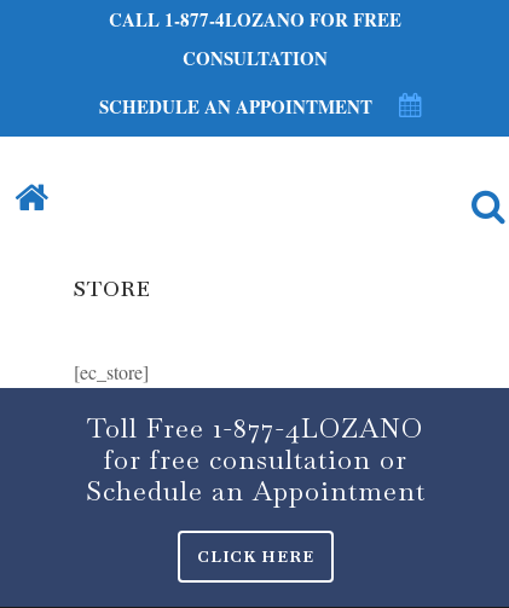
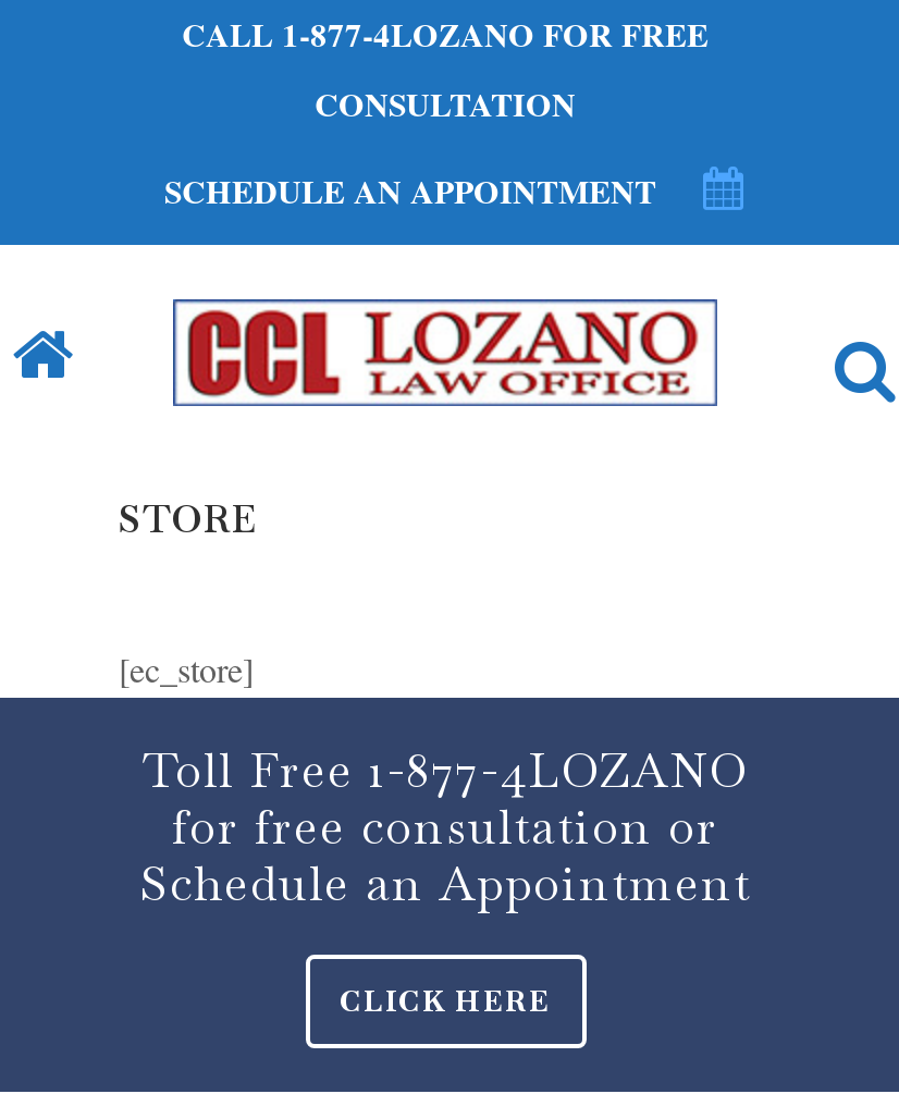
+ [image]
